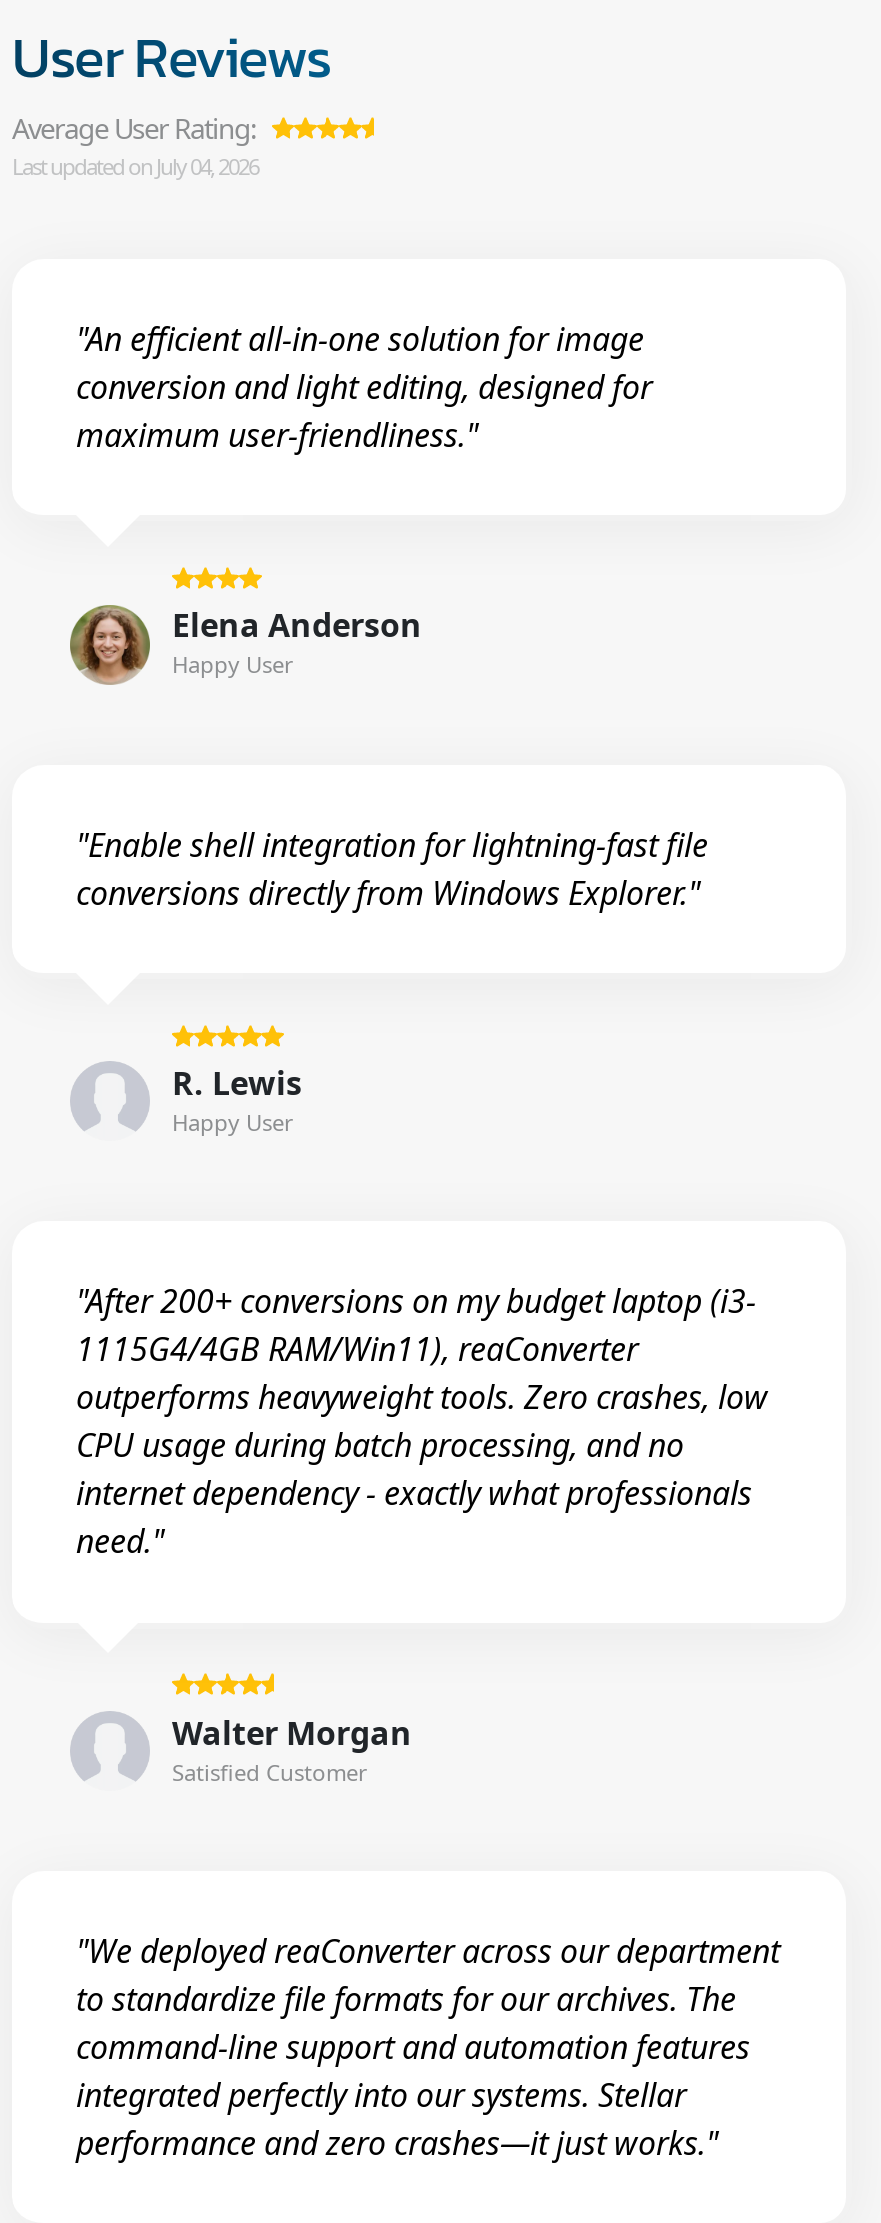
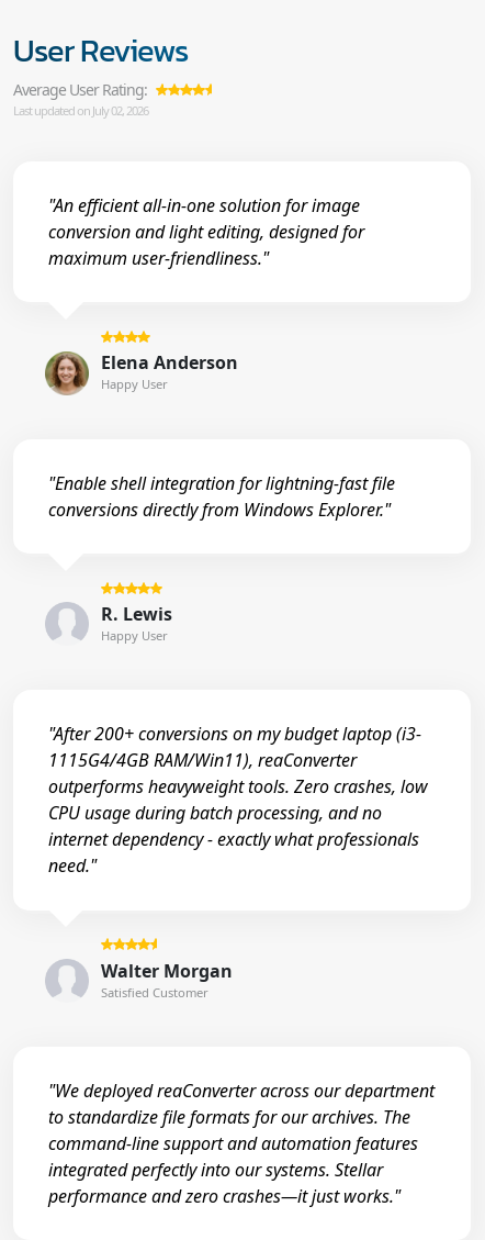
- Last updated on July 04, 2026
+ Last updated on July 02, 2026
